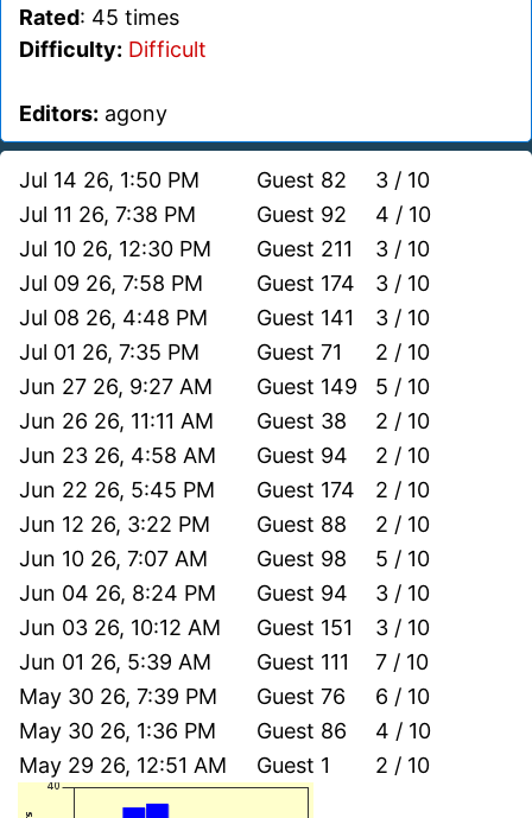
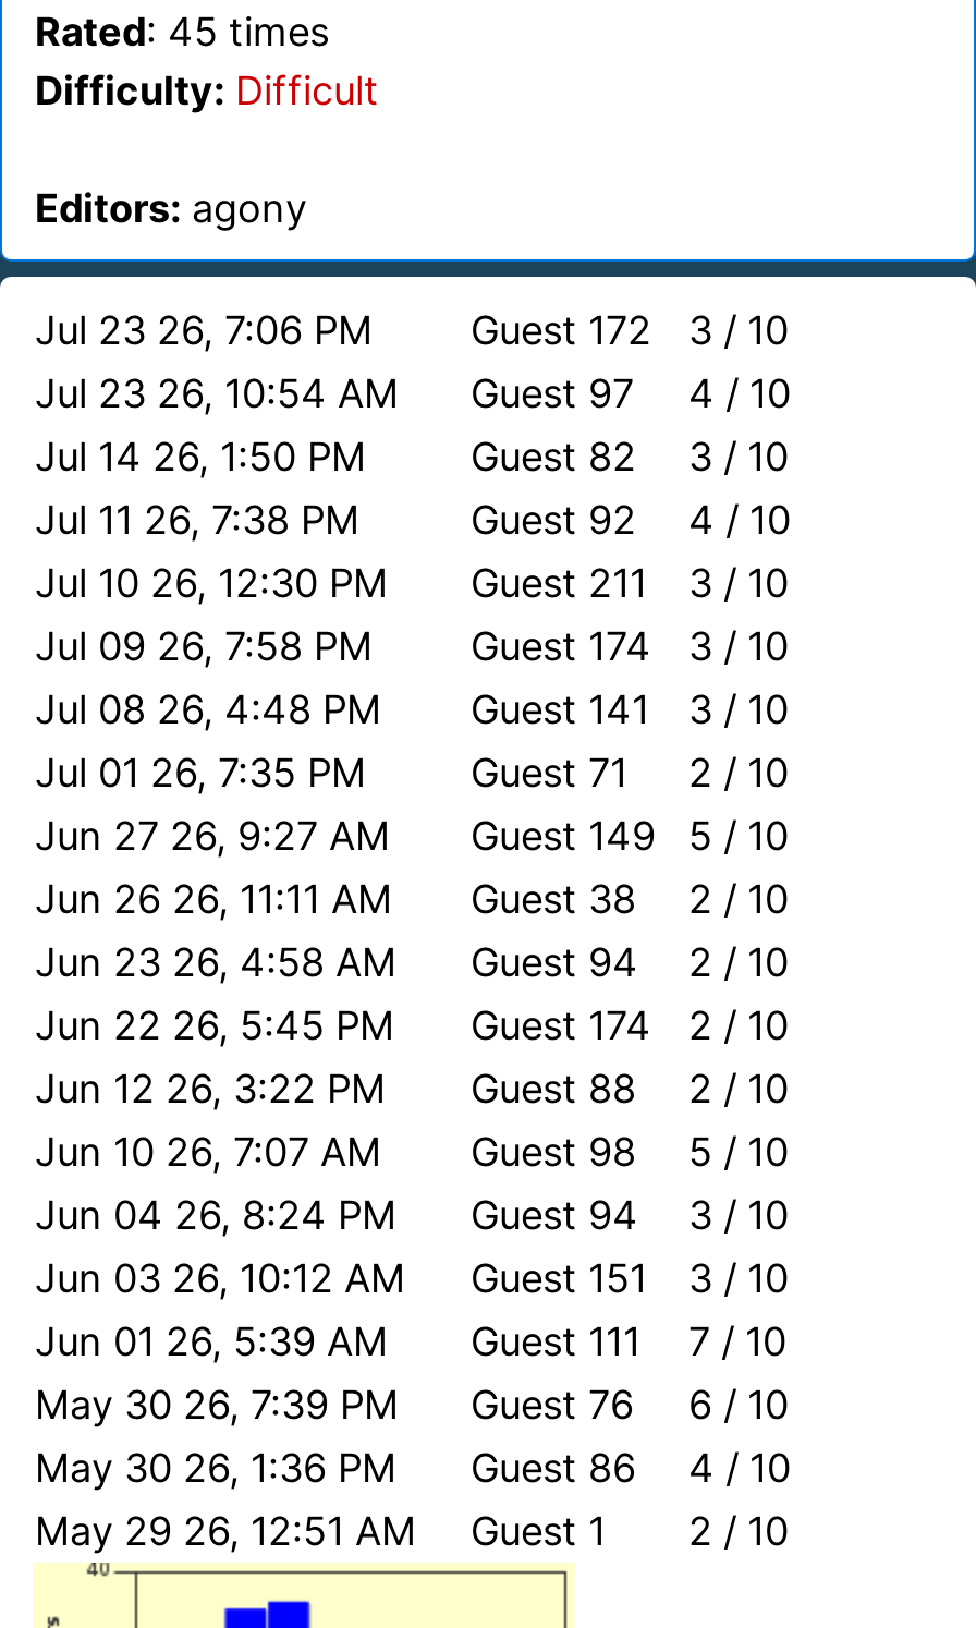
+ Jul 23 26, 7:06 PM
+ Guest 172
+ 3 / 10
+ Jul 23 26, 10:54 AM
+ Guest 97
+ 4 / 10
